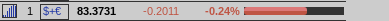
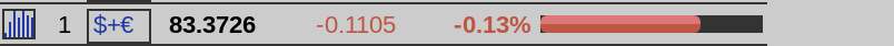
- 83.3731
+ 83.3726

- -0.2011
+ -0.1105

- -0.24%
+ -0.13%
